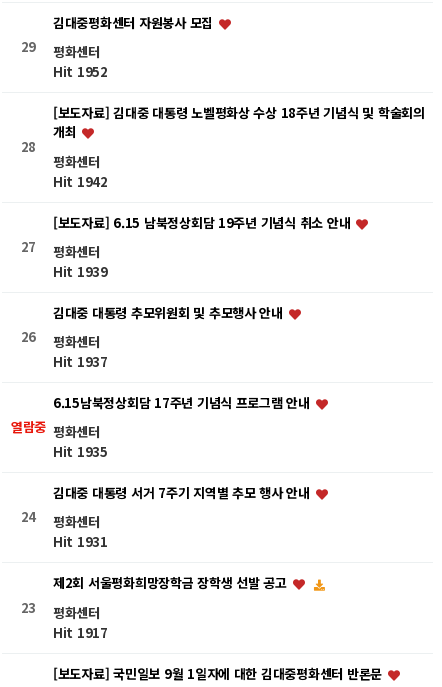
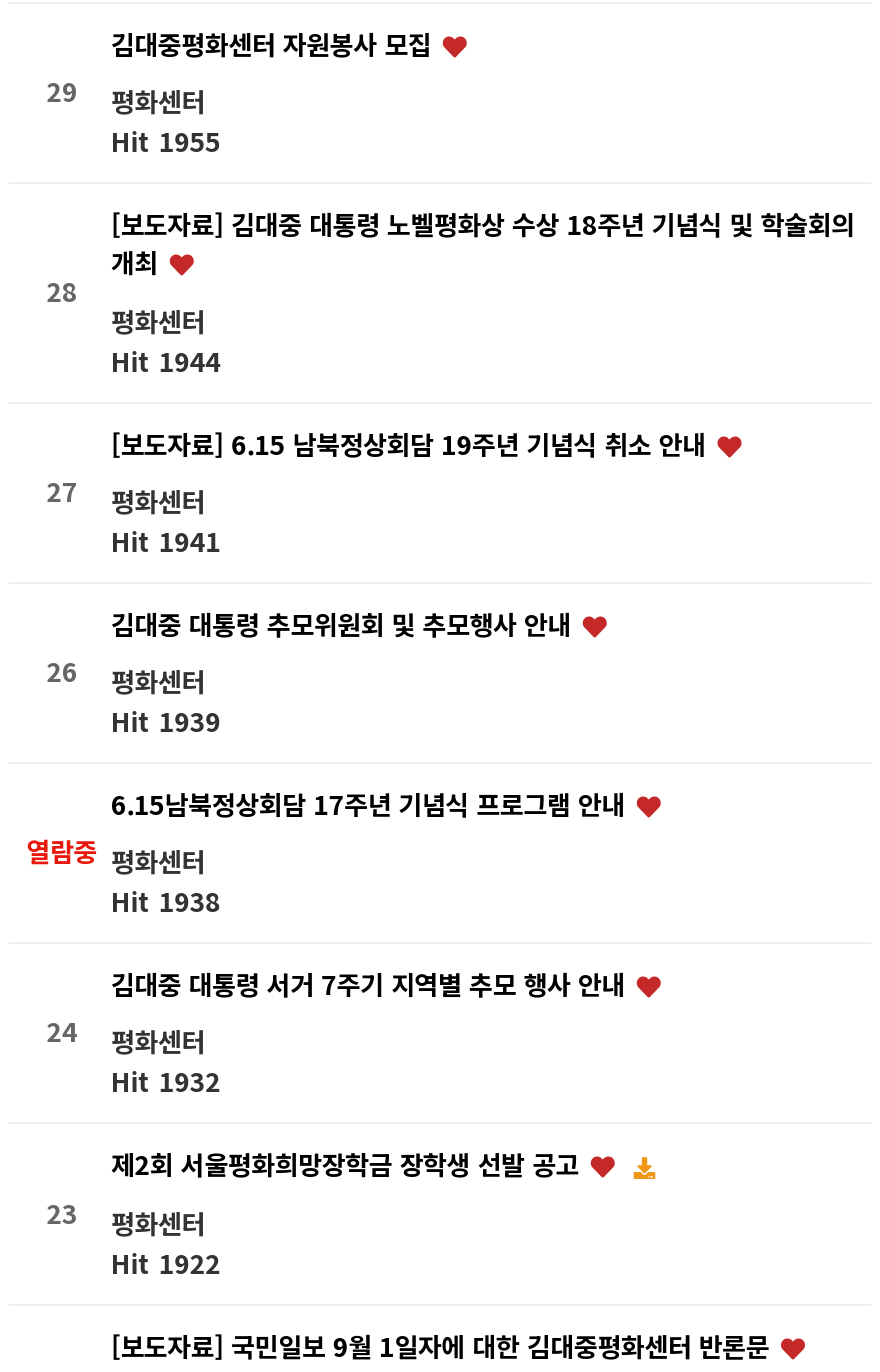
- Hit 1952
+ Hit 1955

- Hit 1942
+ Hit 1944

- Hit 1939
+ Hit 1941

- Hit 1937
+ Hit 1939

- Hit 1935
+ Hit 1938

- Hit 1931
+ Hit 1932

- Hit 1917
+ Hit 1922
